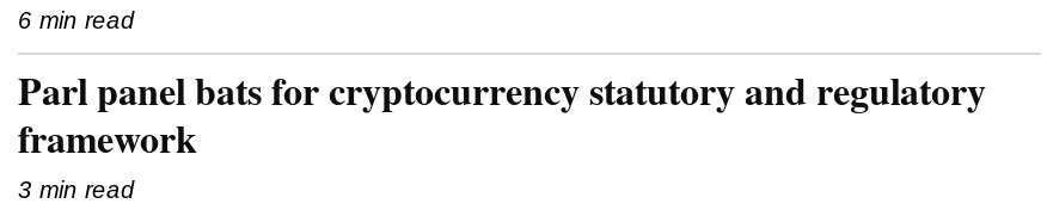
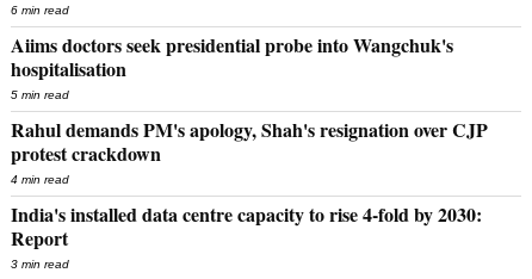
- Parl panel bats for cryptocurrency statutory and regulatory
- framework
+ Aiims doctors seek presidential probe into Wangchuk's
+ hospitalisation
+ 5 min read
+ Rahul demands PM's apology, Shah's resignation over CJP
+ protest crackdown
+ 4 min read
+ India's installed data centre capacity to rise 4-fold by 2030:
+ Report
